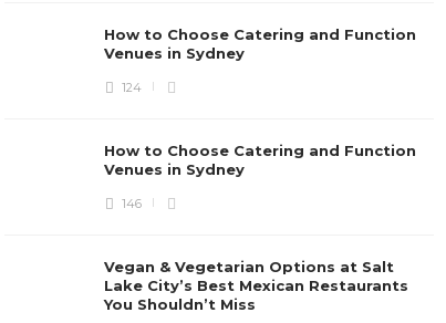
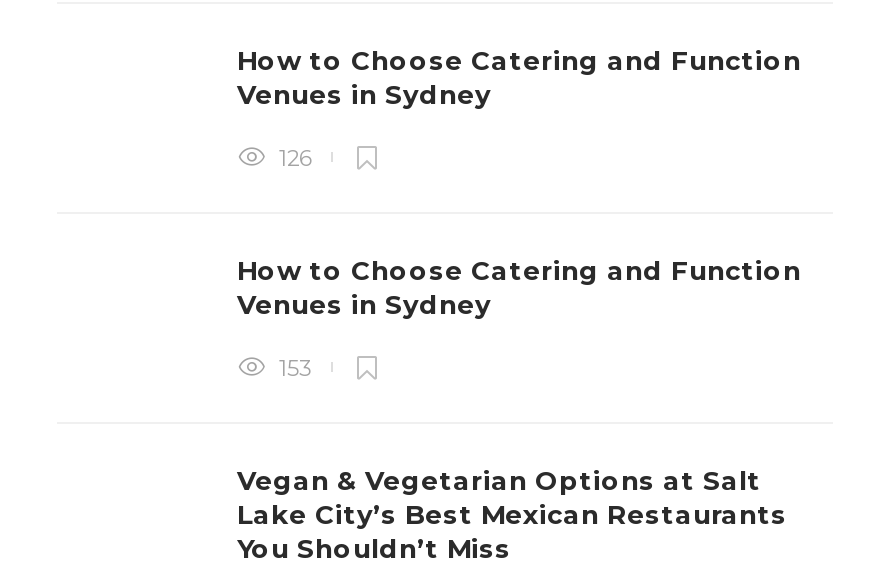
- 124
+ 126

- 146
+ 153
